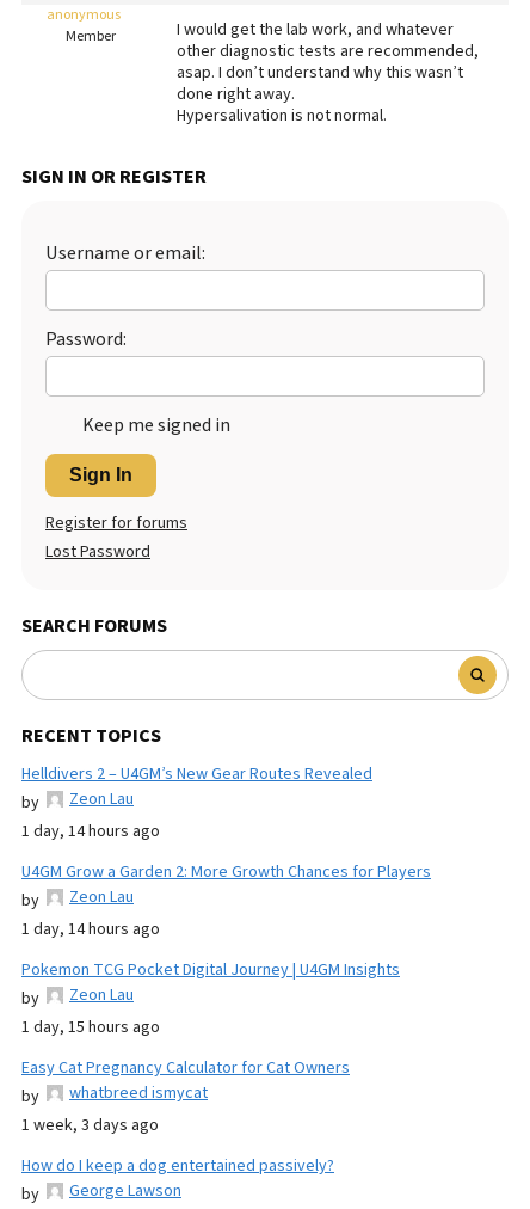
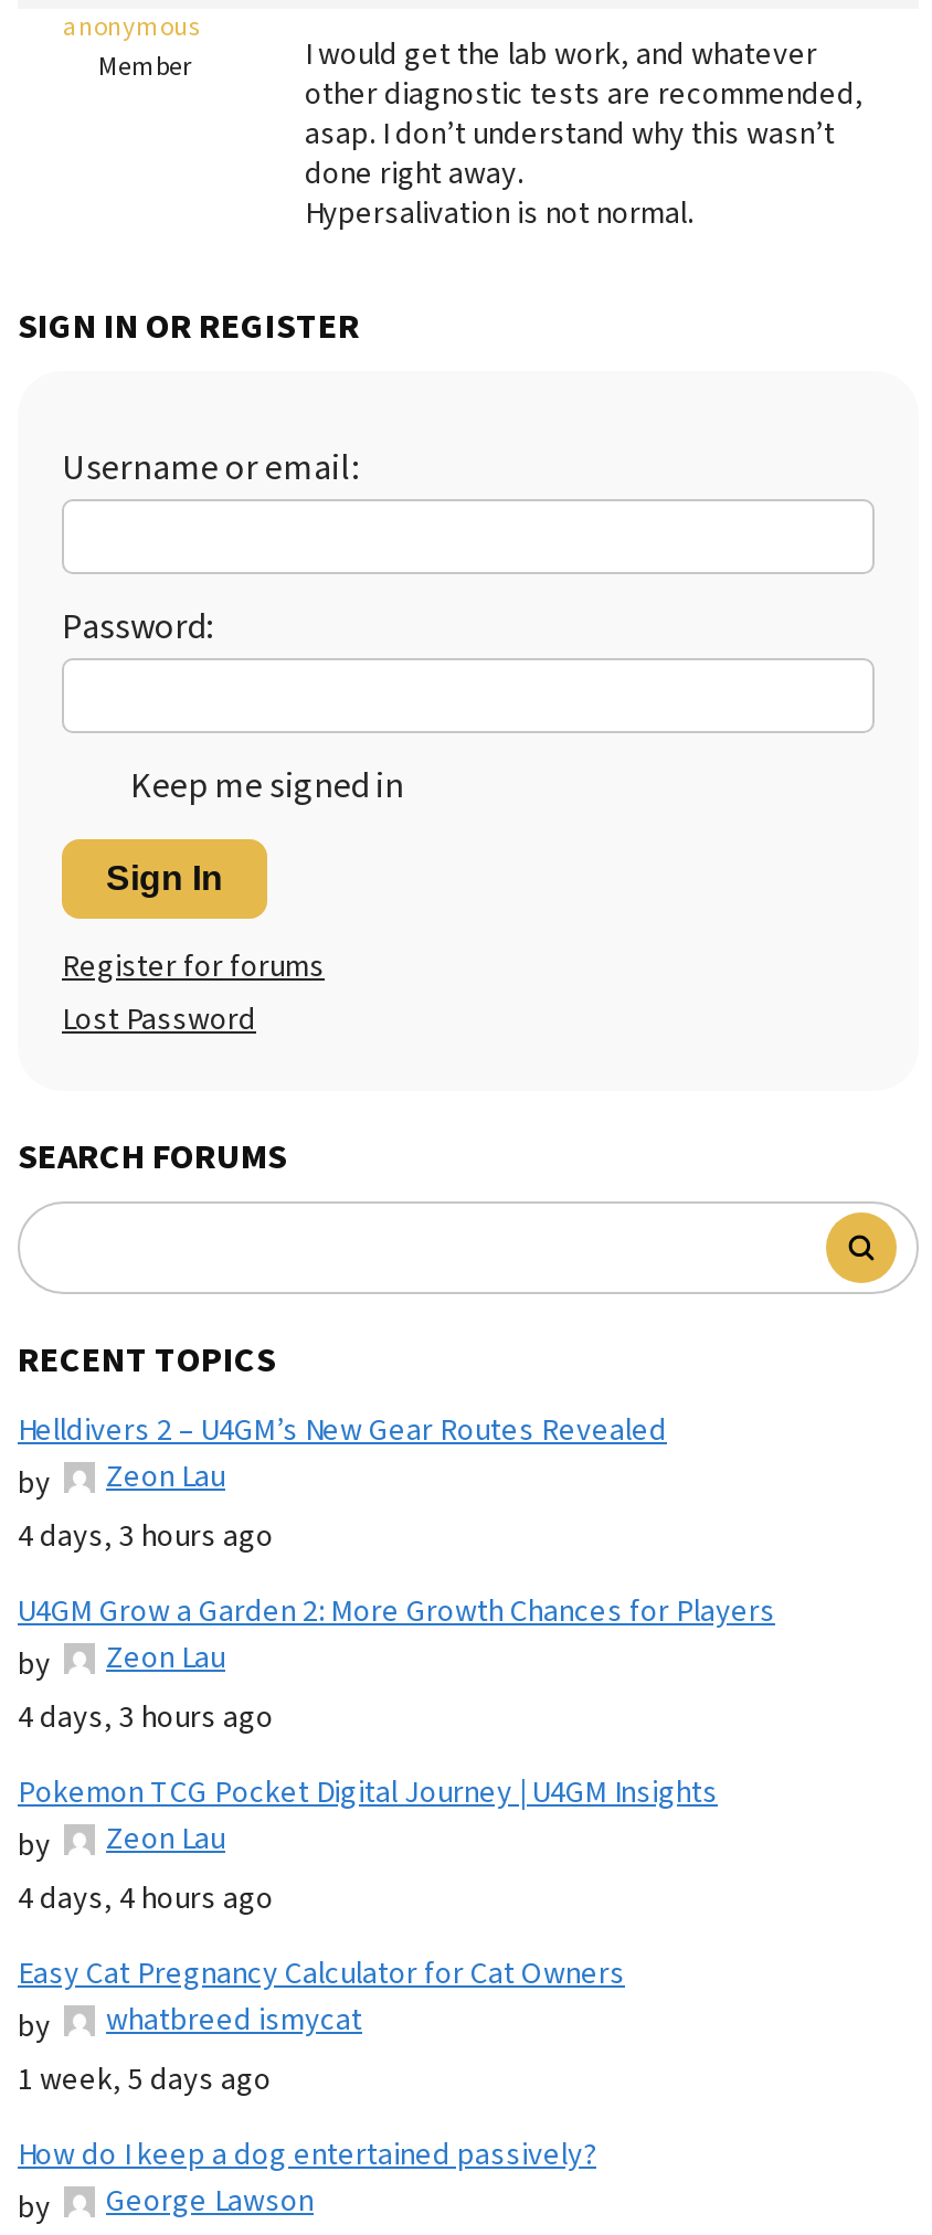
- 1 day, 14 hours ago
+ 4 days, 3 hours ago

- 1 day, 14 hours ago
+ 4 days, 3 hours ago

- 1 day, 15 hours ago
+ 4 days, 4 hours ago

- 1 week, 3 days ago
+ 1 week, 5 days ago
